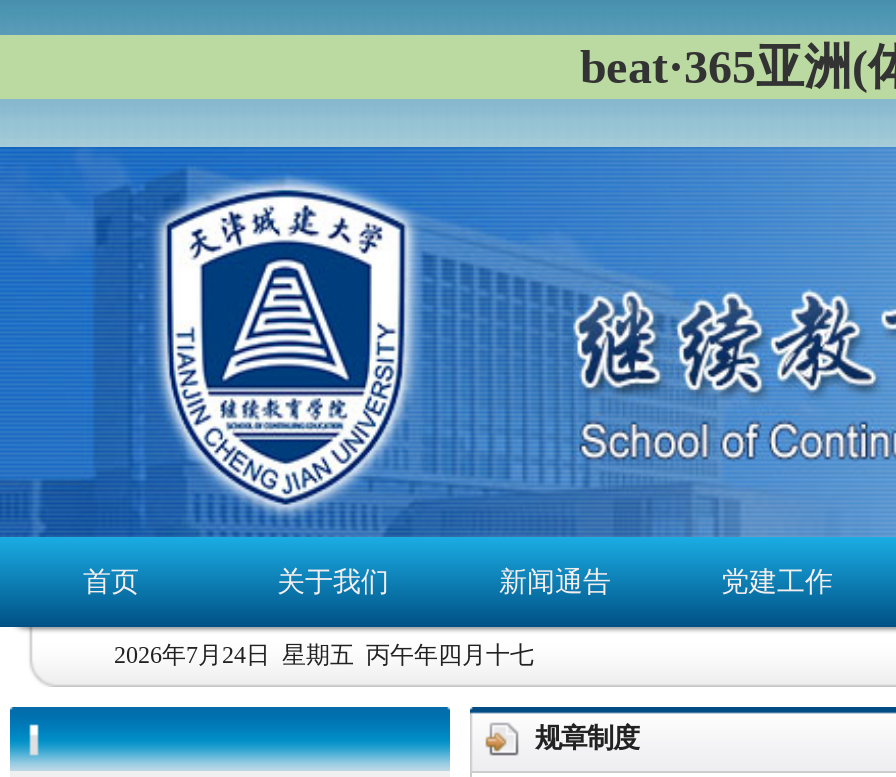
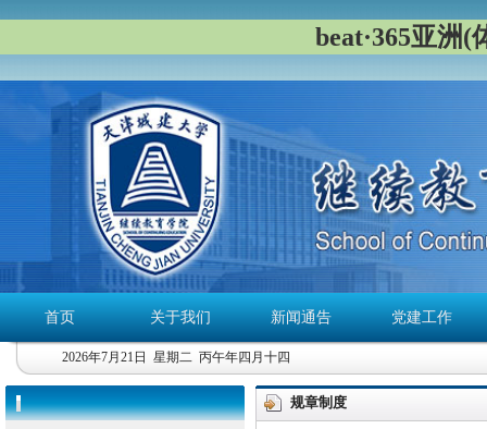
- 2026年7月24日 星期五 丙午年四月十七
+ 2026年7月21日 星期二 丙午年四月十四
